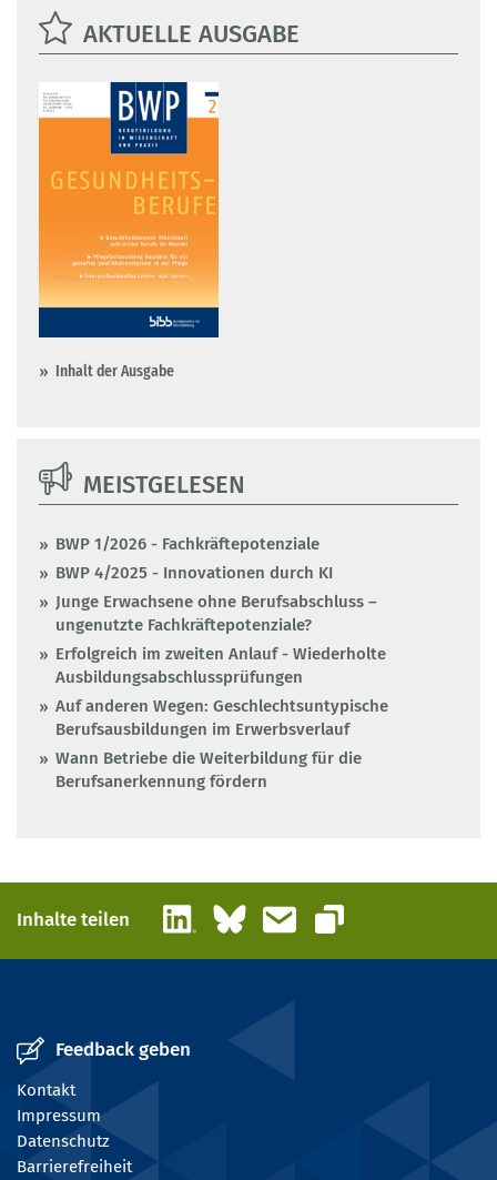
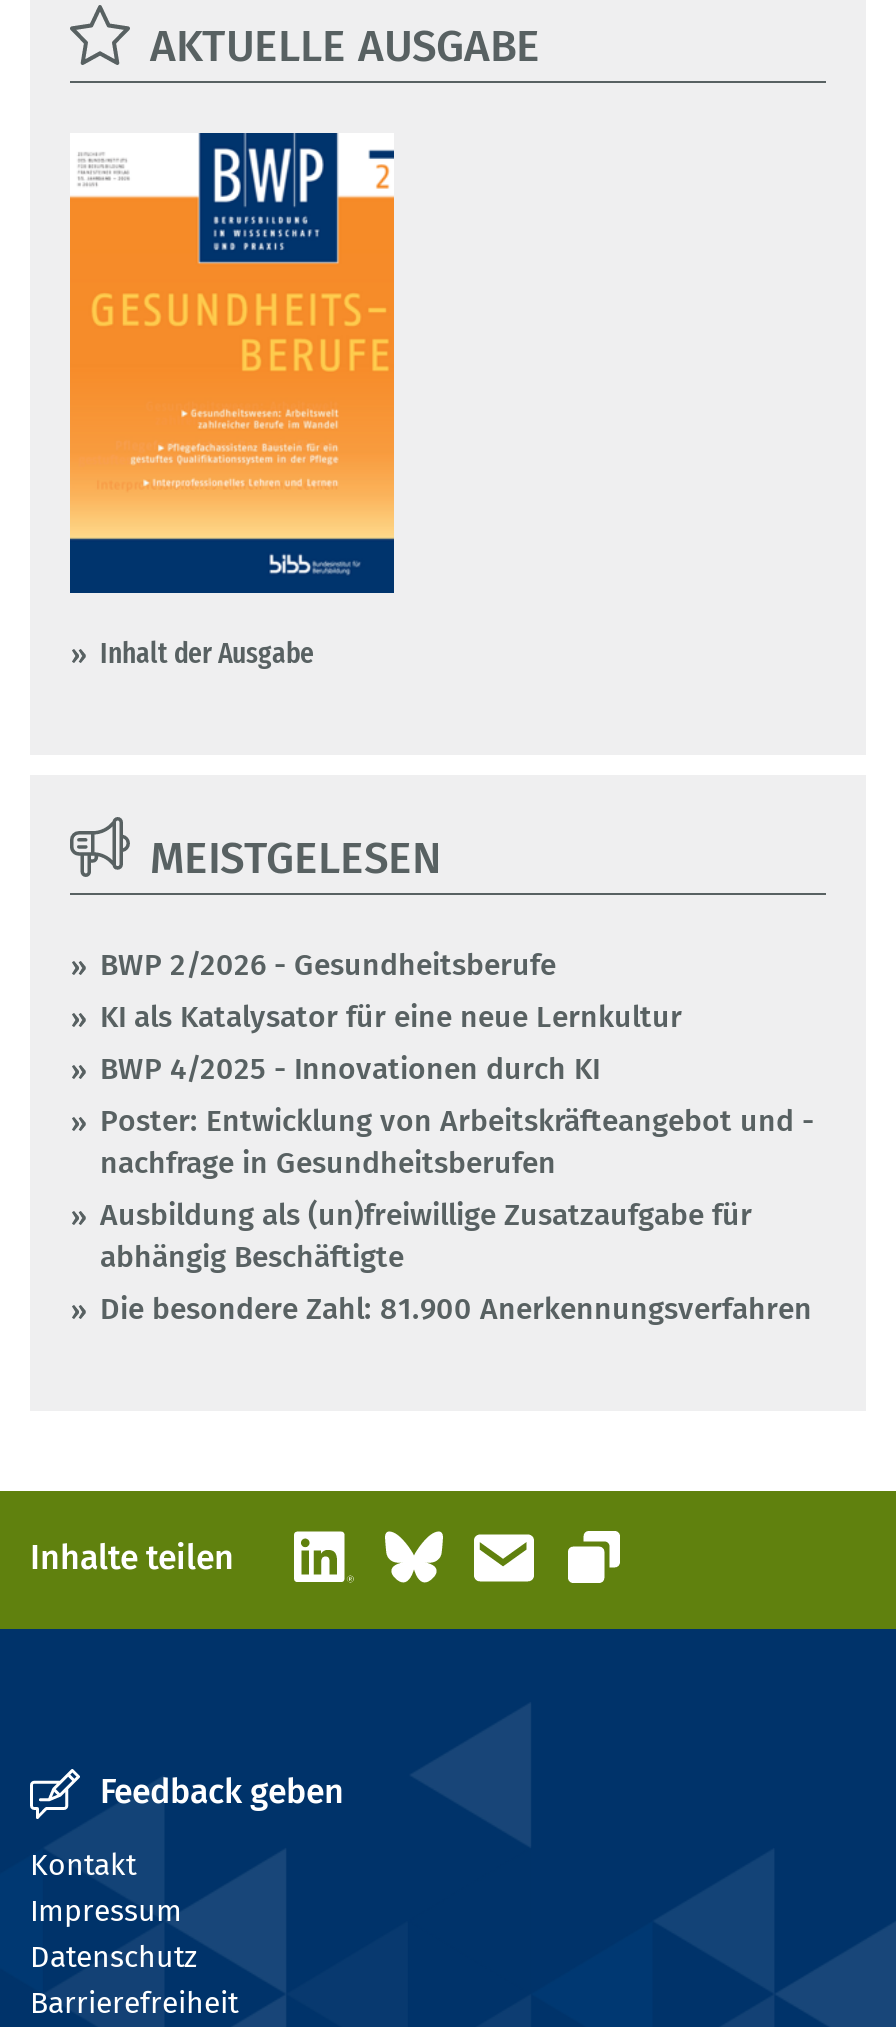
- BWP 1/2026 - Fachkräftepotenziale
+ BWP 2/2026 - Gesundheitsberufe
+ KI als Katalysator für eine neue Lernkultur

moved down: BWP 4/2025 - Innovationen durch KI

- Junge Erwachsene ohne Berufsabschluss –
- ungenutzte Fachkräftepotenziale?
- Erfolgreich im zweiten Anlauf - Wiederholte
- Ausbildungsabschlussprüfungen
- Auf anderen Wegen: Geschlechtsuntypische
- Berufsausbildungen im Erwerbsverlauf
- Wann Betriebe die Weiterbildung für die
- Berufsanerkennung fördern
+ Poster: Entwicklung von Arbeitskräfteangebot und -
+ nachfrage in Gesundheitsberufen
+ Ausbildung als (un)freiwillige Zusatzaufgabe für
+ abhängig Beschäftigte
+ Die besondere Zahl: 81.900 Anerkennungsverfahren
